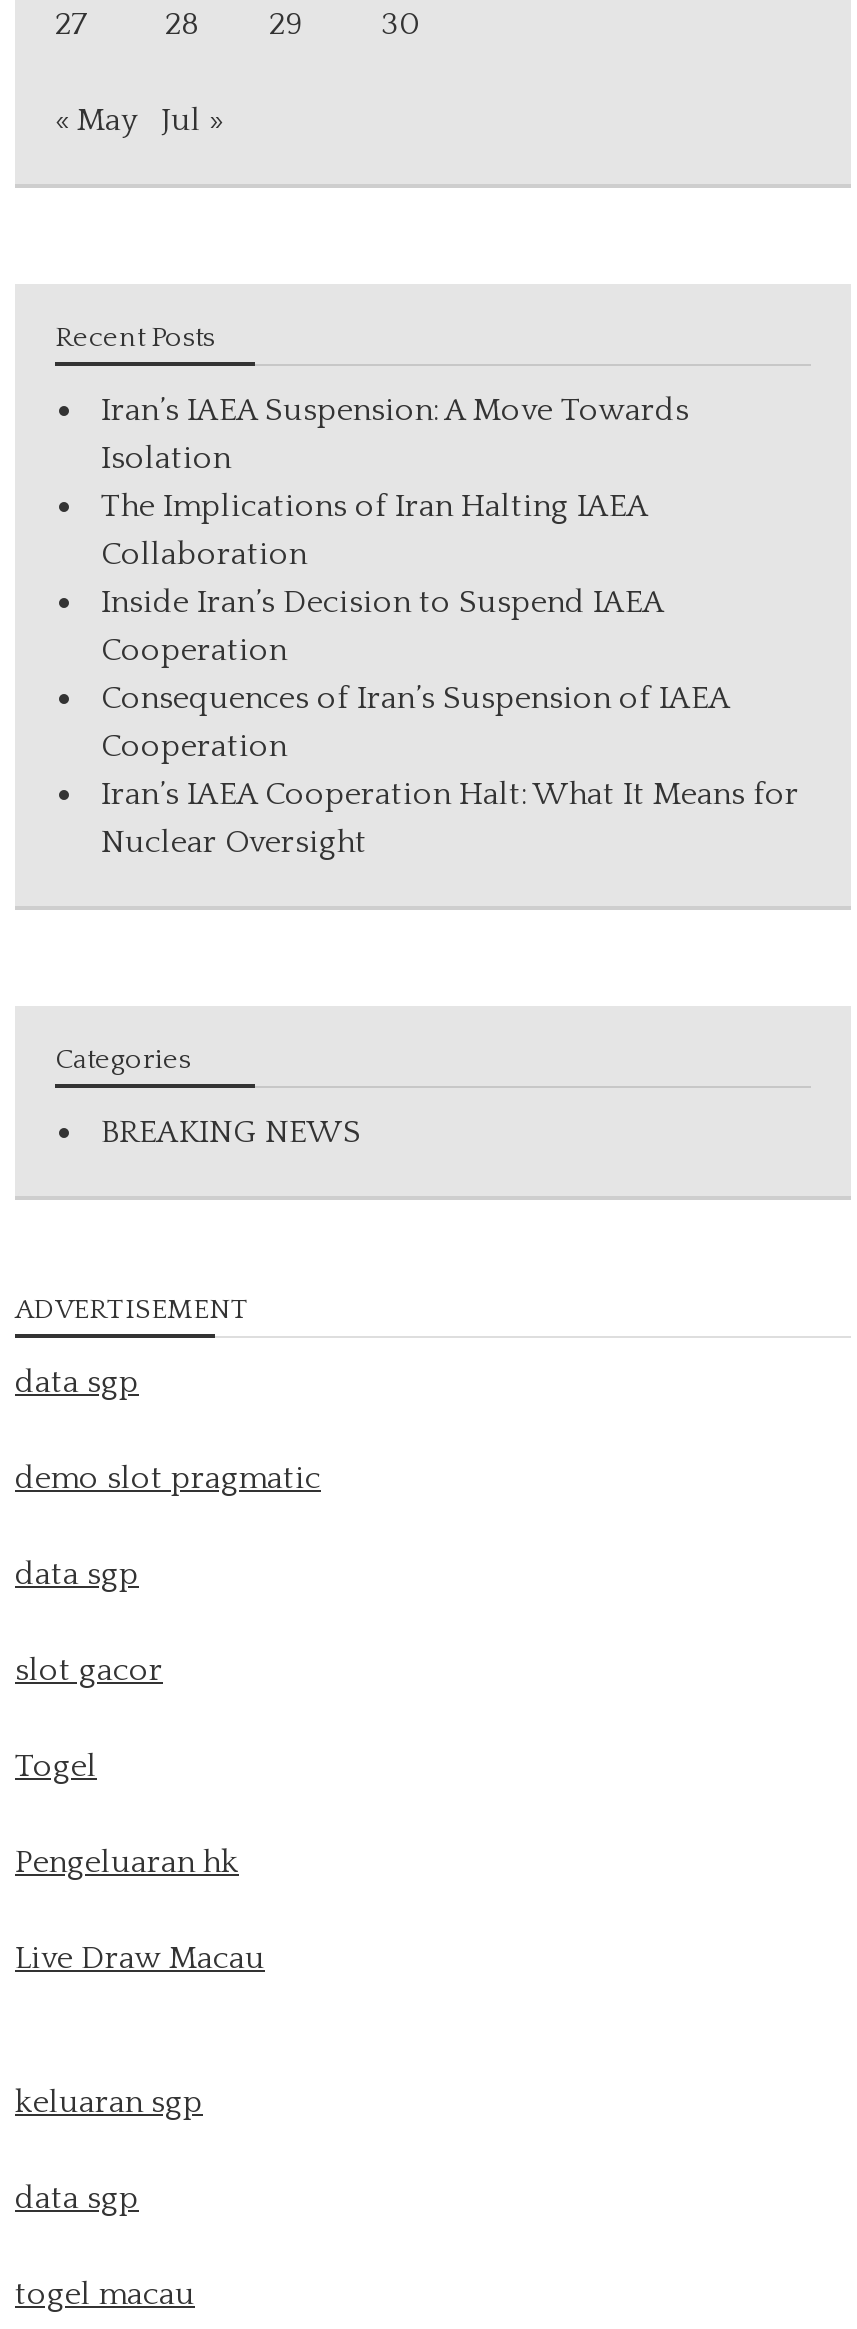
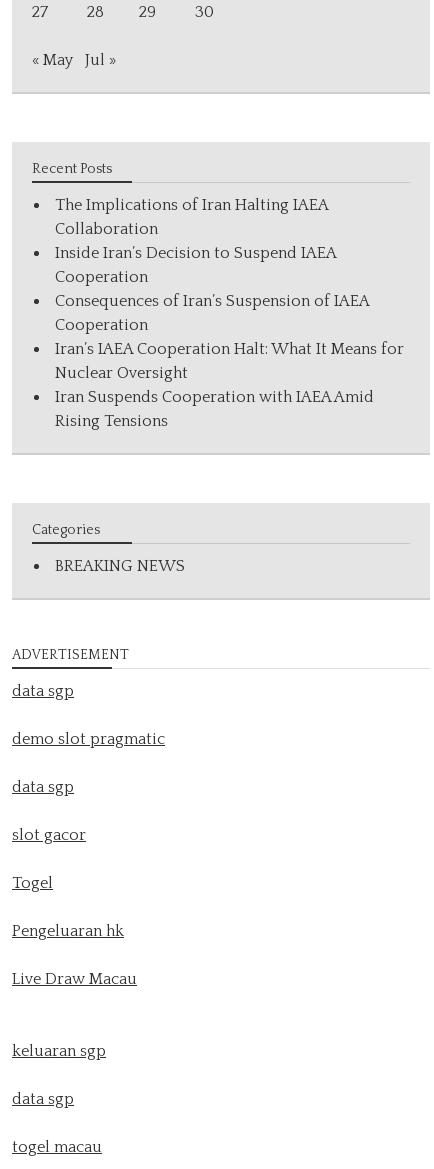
- Iran’s IAEA Suspension: A Move Towards
- Isolation

moved up: The Implications of Iran Halting IAEA | Collaboration | Inside Iran’s Decision to Suspend IAEA | Cooperation | Consequences of Iran’s Suspension of IAEA | Cooperation | Iran’s IAEA Cooperation Halt: What It Means for | Nuclear Oversight

+ Iran Suspends Cooperation with IAEA Amid
+ Rising Tensions
